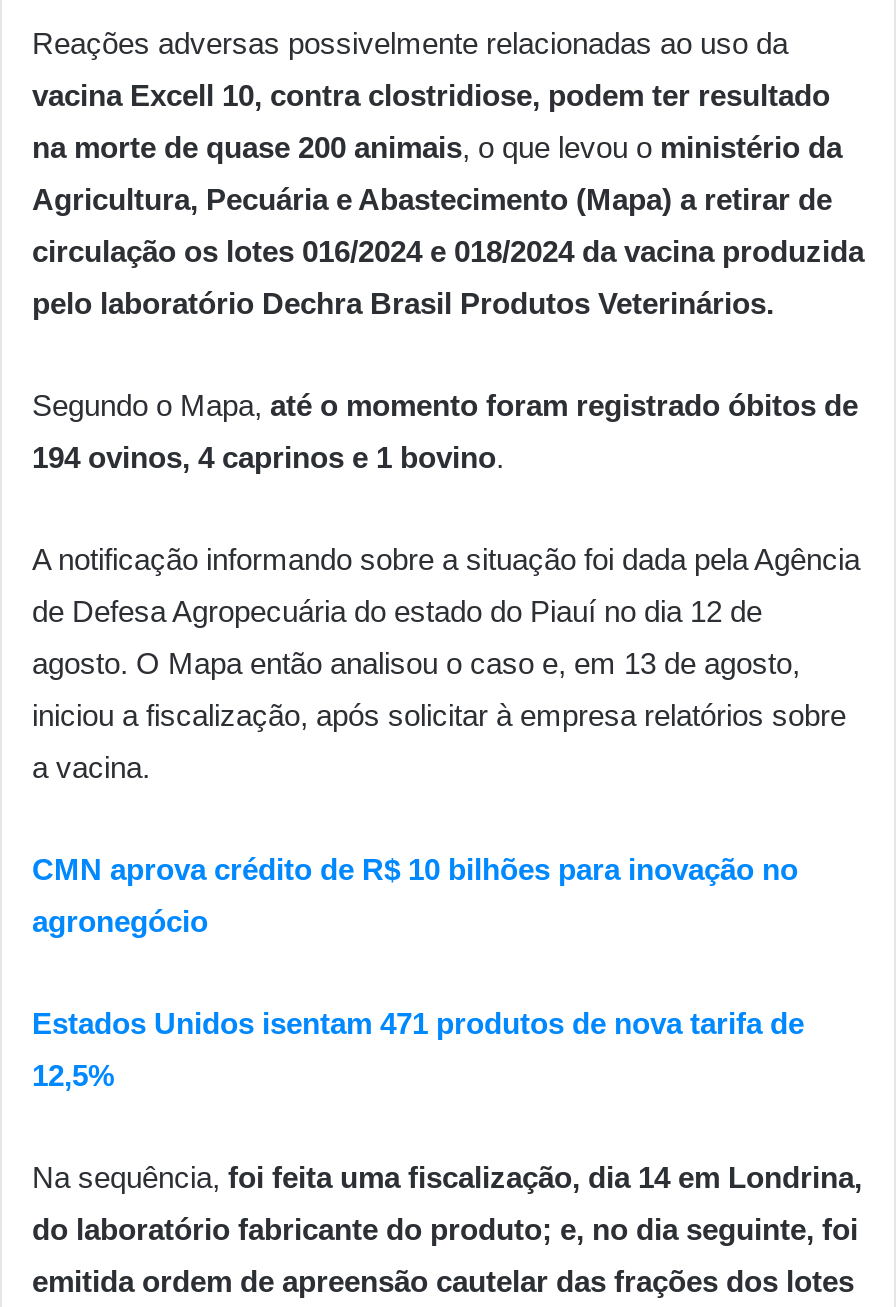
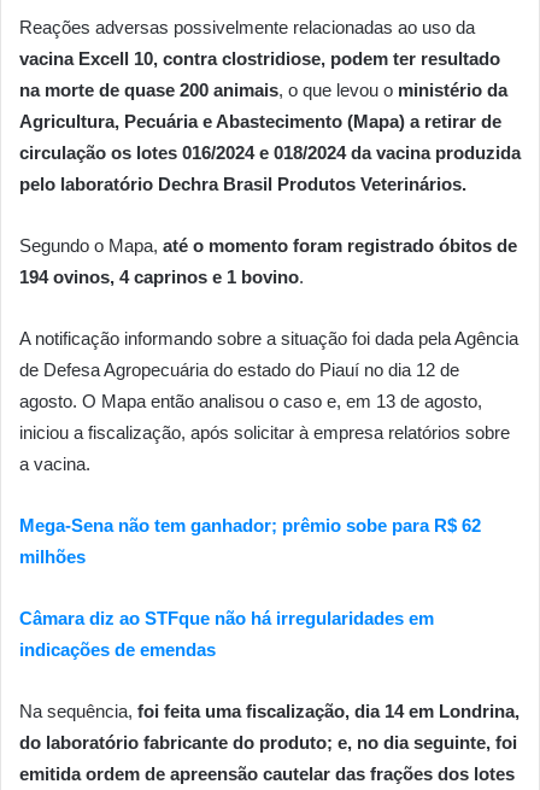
- CMN aprova crédito de R$ 10 bilhões para inovação no
+ Mega-Sena não tem ganhador; prêmio sobe para R$ 62

- agronegócio
+ milhões

- Estados Unidos isentam 471 produtos de nova tarifa de
+ Câmara diz ao STFque não há irregularidades em

- 12,5%
+ indicações de emendas
